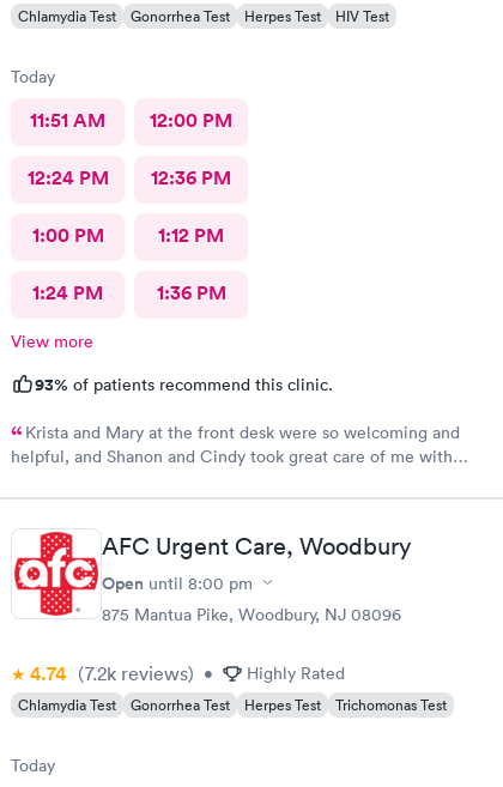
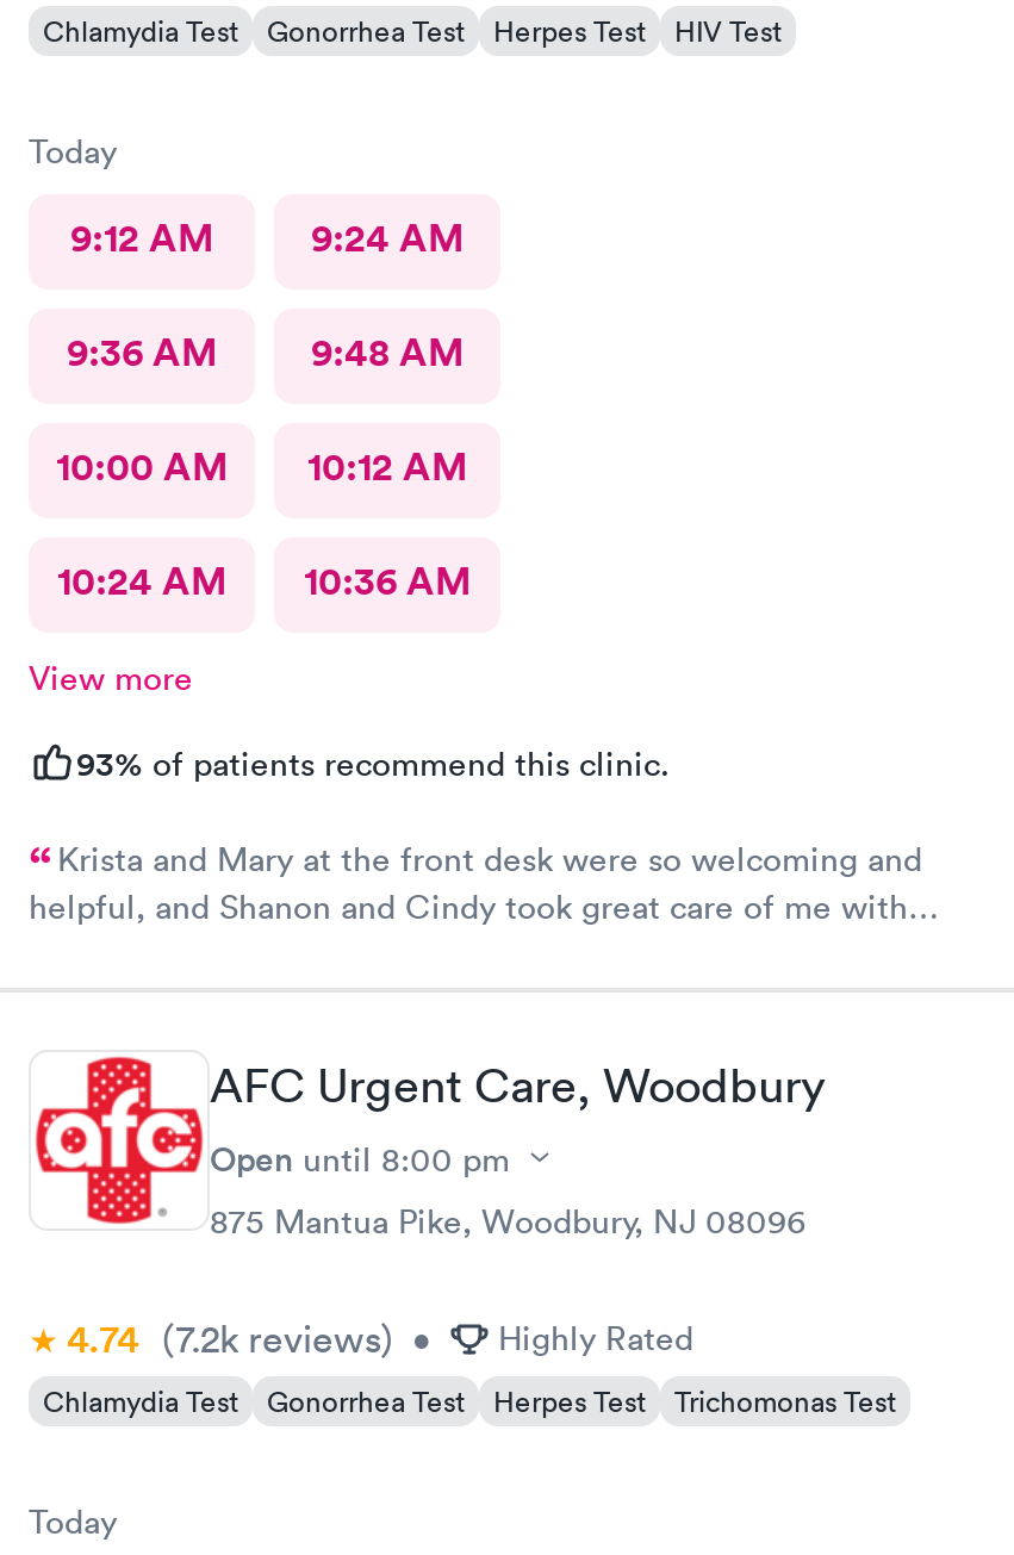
- 11:51 AM
- 12:00 PM
+ 9:12 AM
+ 9:24 AM

- 12:24 PM
- 12:36 PM
+ 9:36 AM
+ 9:48 AM

- 1:00 PM
- 1:12 PM
+ 10:00 AM
+ 10:12 AM

- 1:24 PM
- 1:36 PM
+ 10:24 AM
+ 10:36 AM
